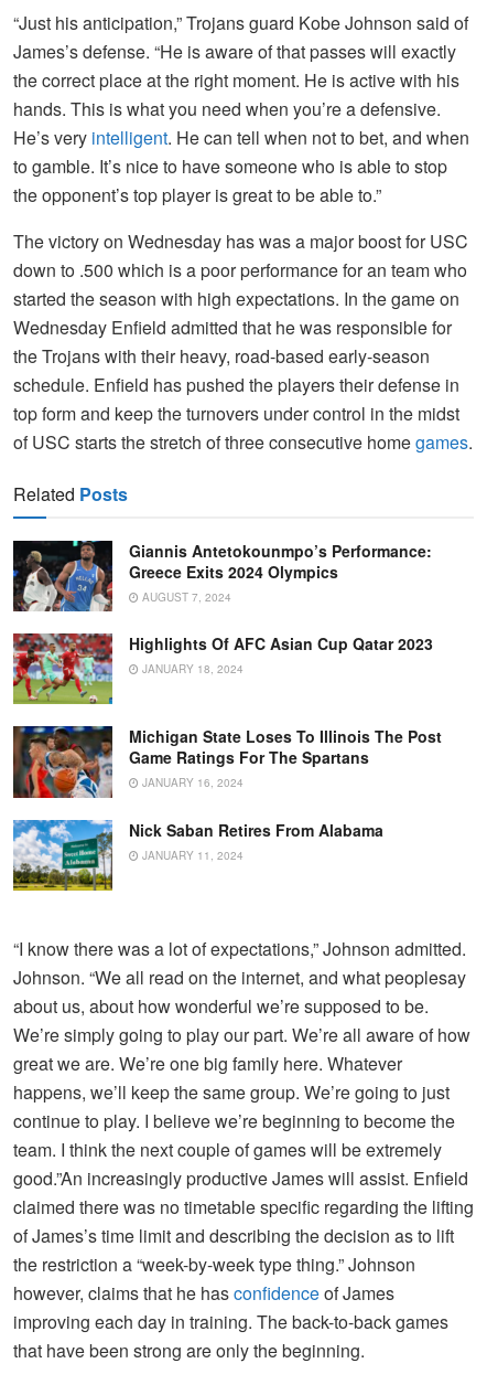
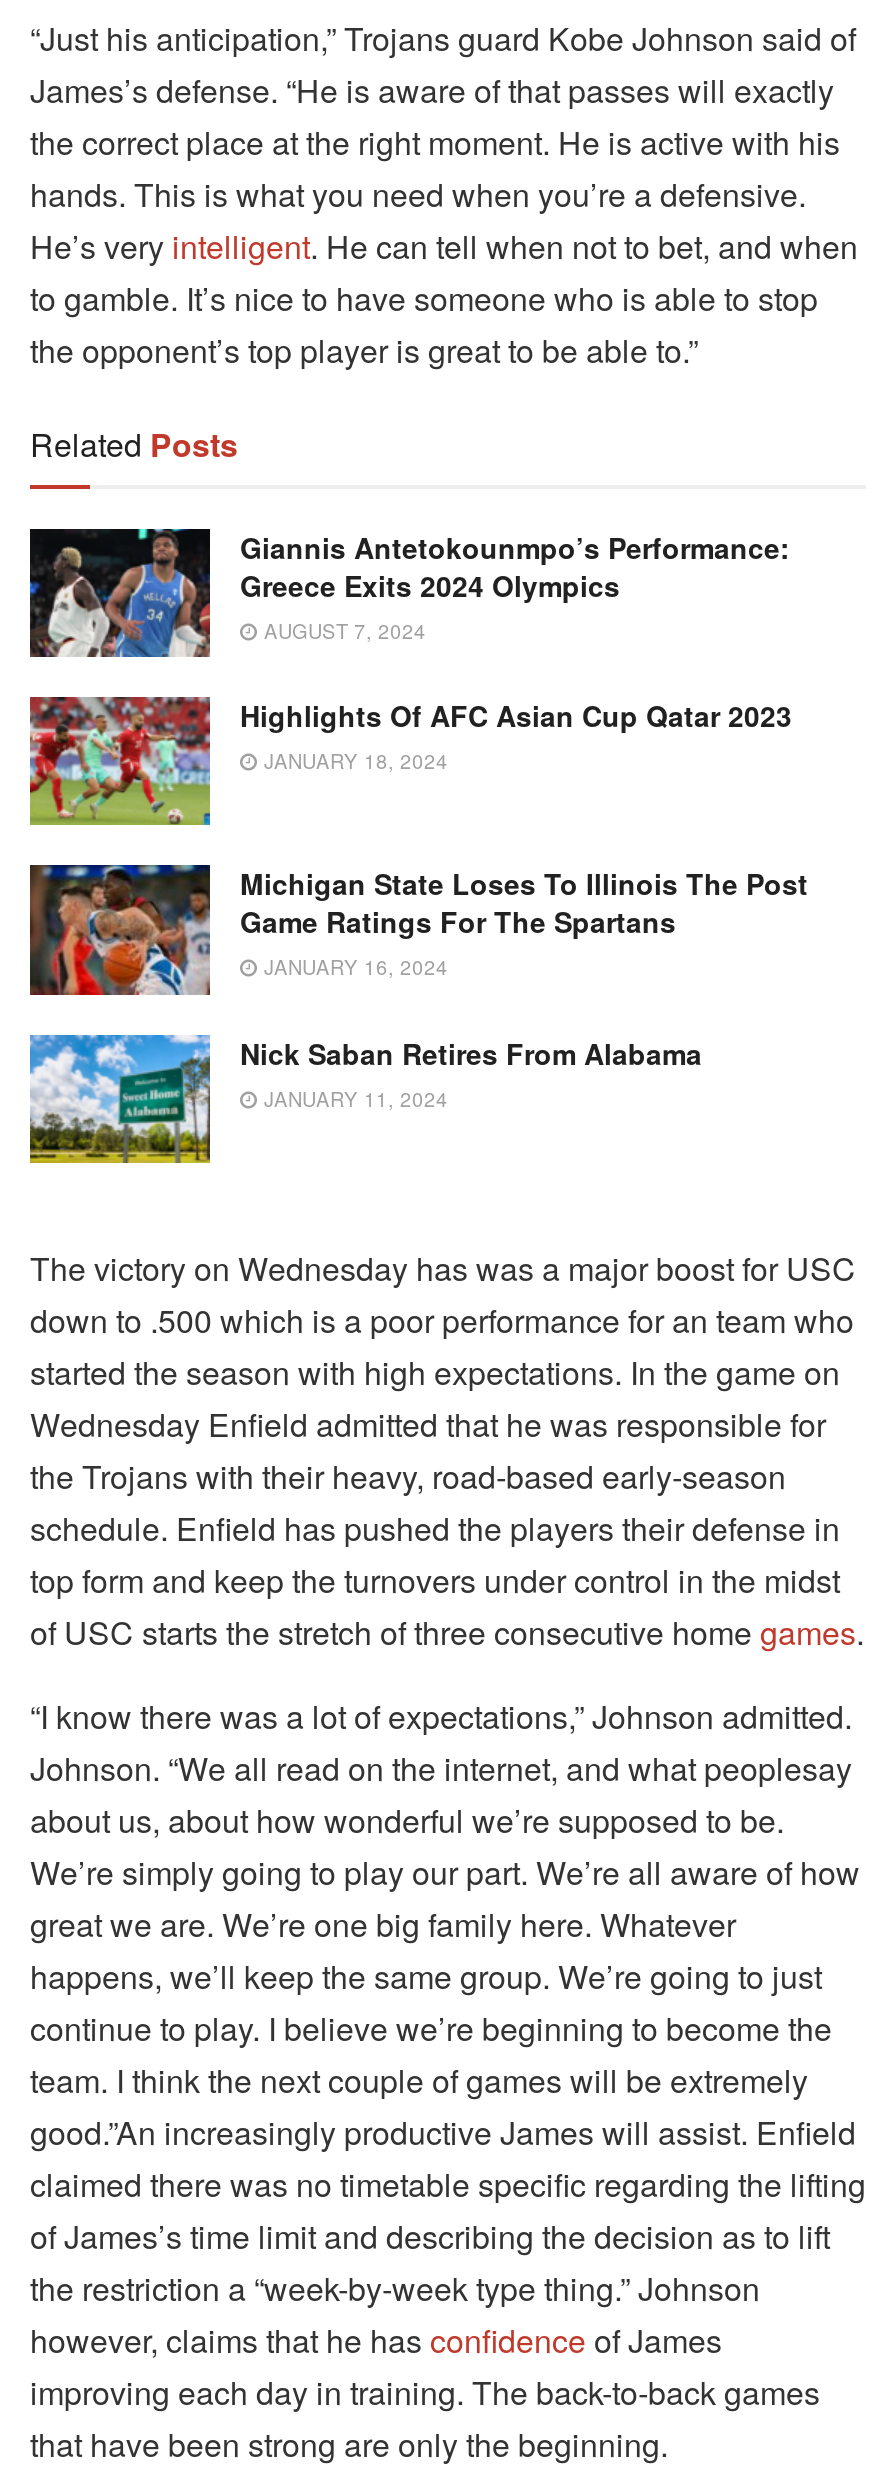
moved down: The victory on Wednesday has was a major boost for USC | down to .500 which is a poor performance for an team who | started the season with high expectations. In the game on | Wednesday Enfield admitted that he was responsible for | the Trojans with their heavy, road-based early-season | schedule. Enfield has pushed the players their defense in | top form and keep the turnovers under control in the midst | of USC starts the stretch of three consecutive home games.

moved up: [image] | Related Posts | Giannis Antetokounmpo’s Performance: | ... | Nick Saban Retires From Alabama | JANUARY 11, 2024
